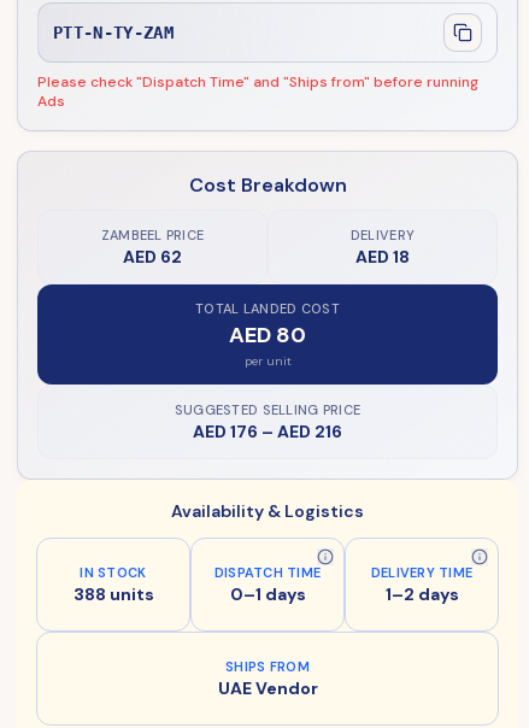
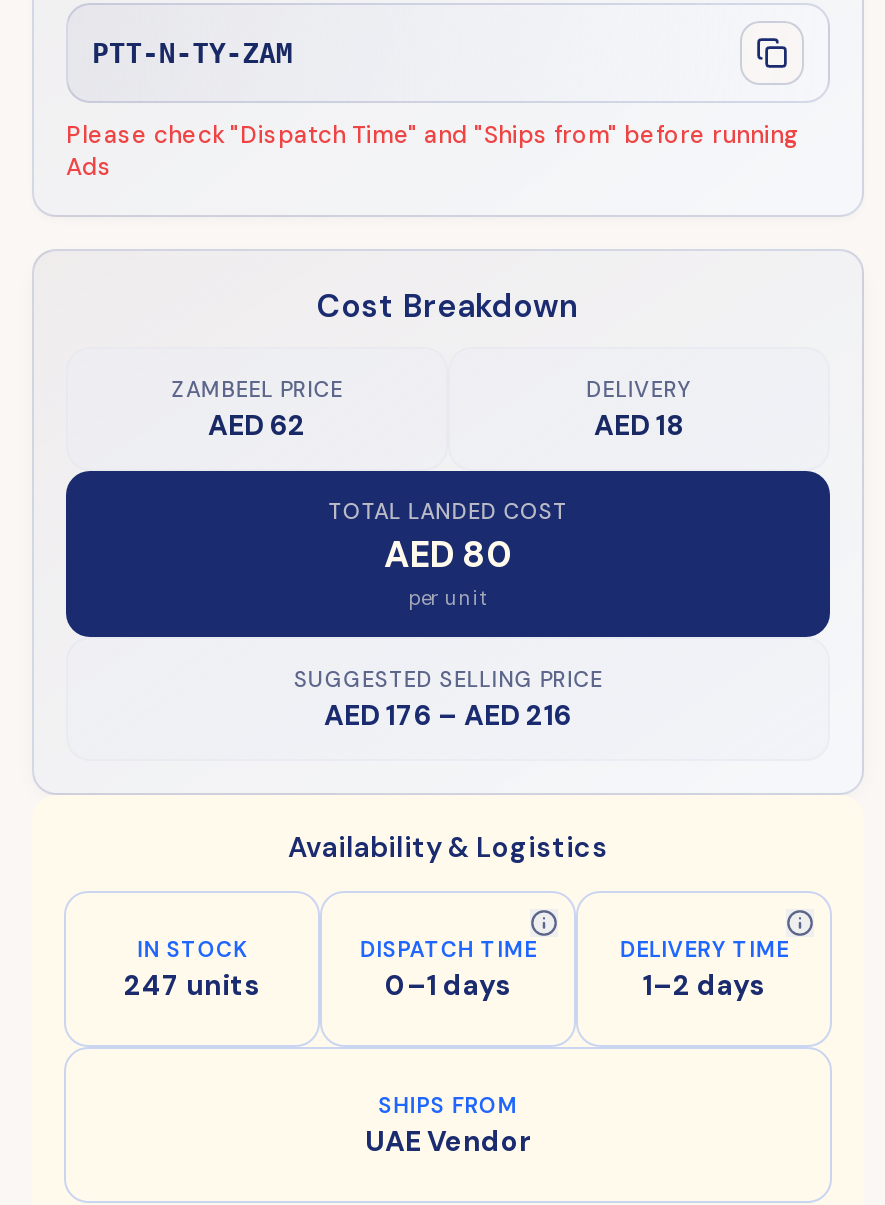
- 388 units
+ 247 units
